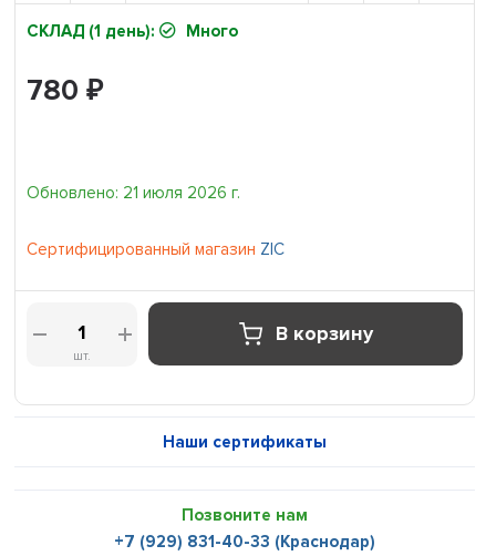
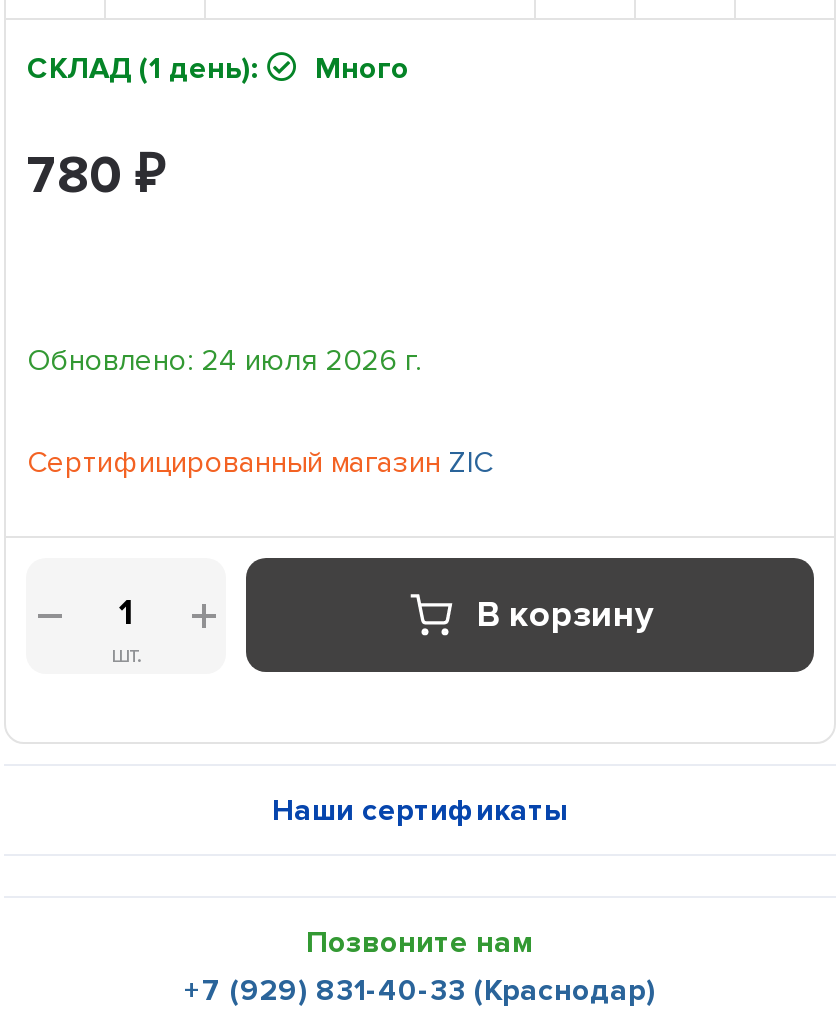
- Обновлено: 21 июля 2026 г.
+ Обновлено: 24 июля 2026 г.
